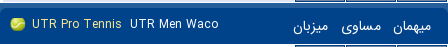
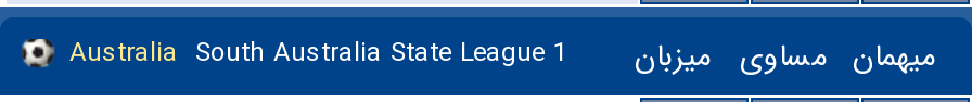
- UTR Pro Tennis UTR Men Waco
+ Australia South Australia State League 1
